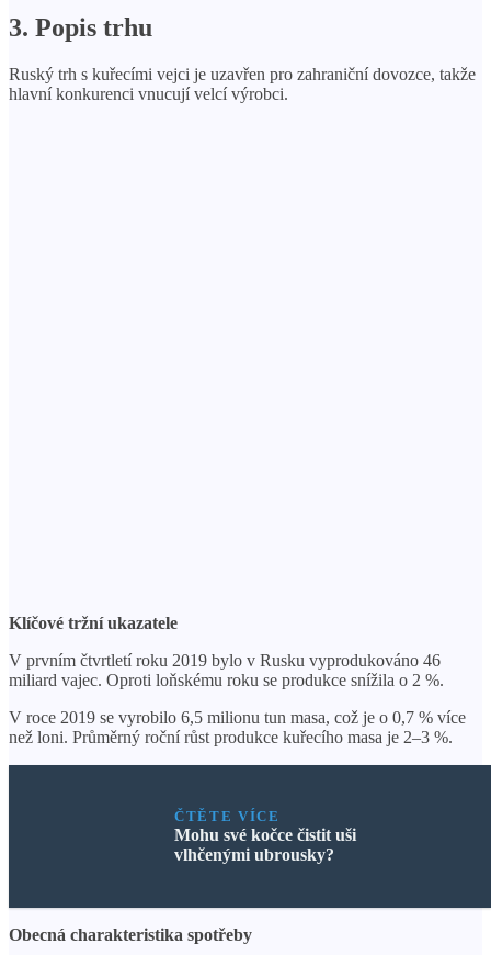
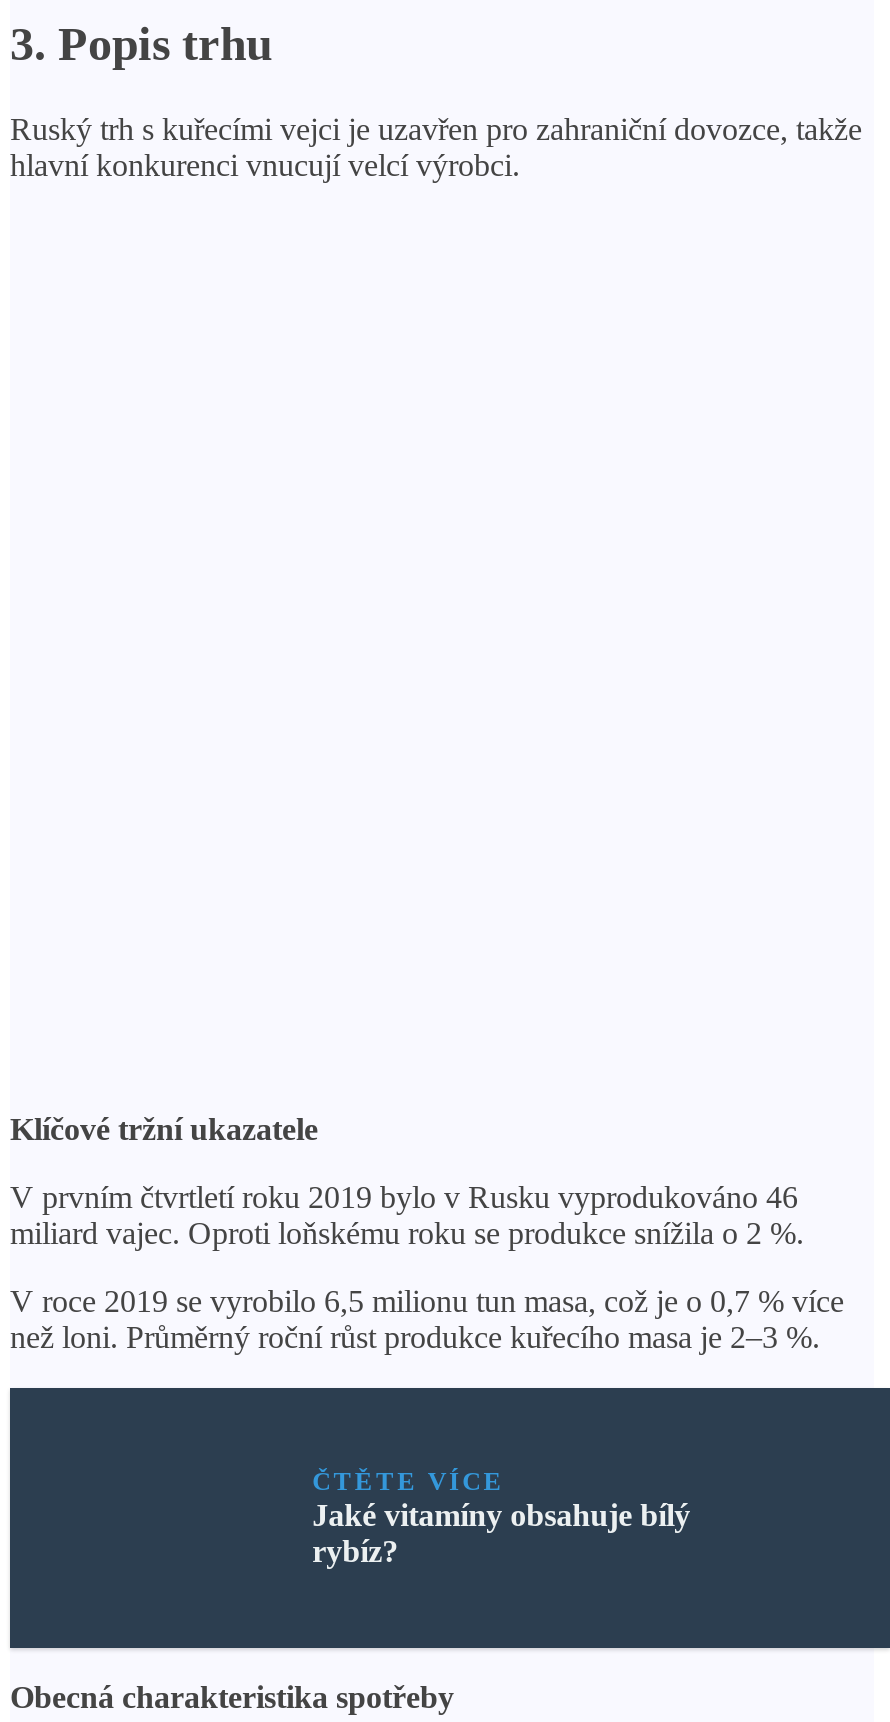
- Mohu své kočce čistit uši
- vlhčenými ubrousky?
+ Jaké vitamíny obsahuje bílý
+ rybíz?
